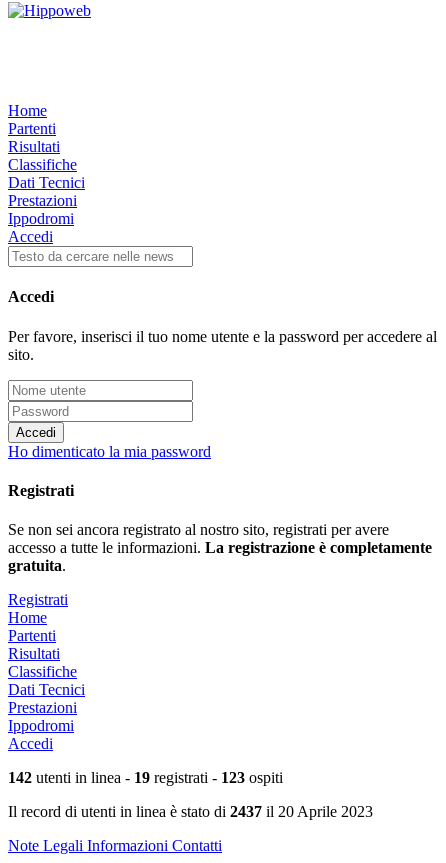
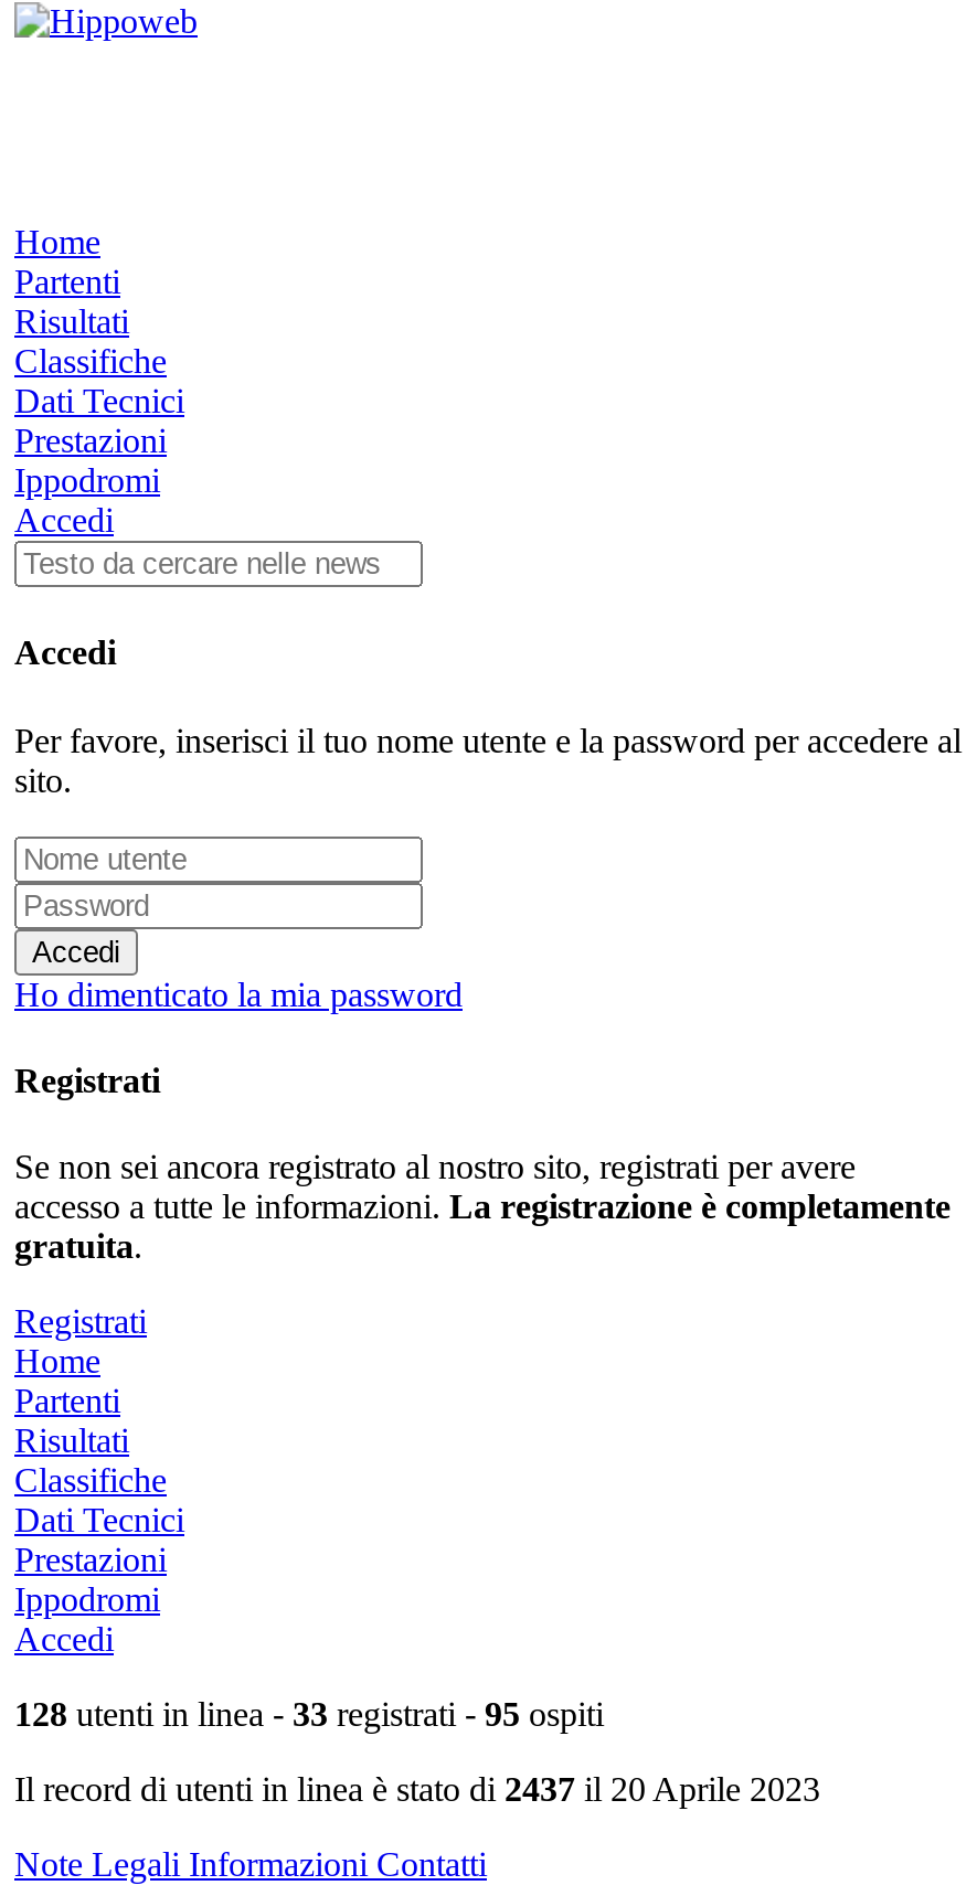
- 142 utenti in linea - 19 registrati - 123 ospiti
+ 128 utenti in linea - 33 registrati - 95 ospiti
